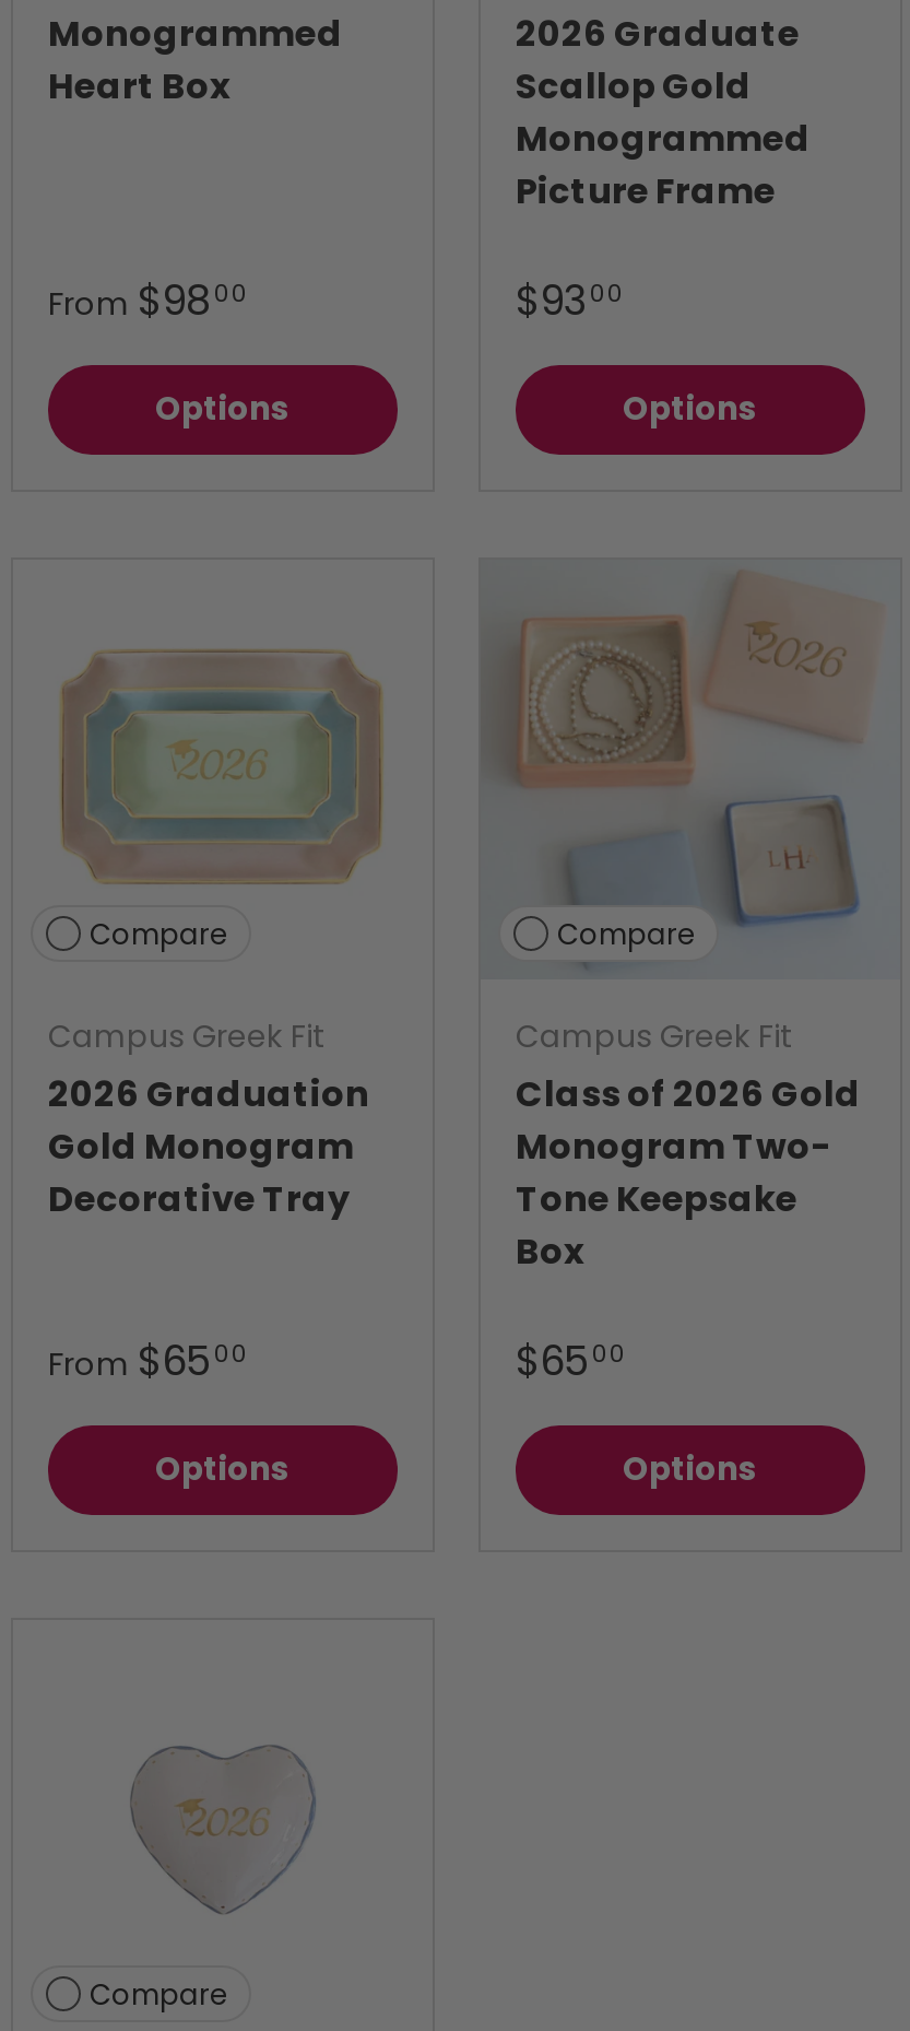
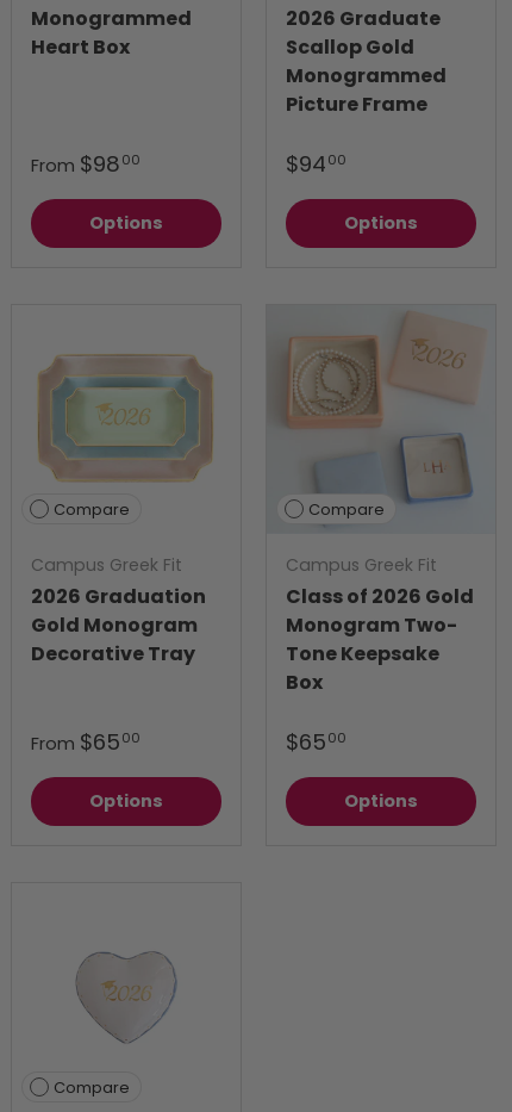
- $9300
+ $9400
